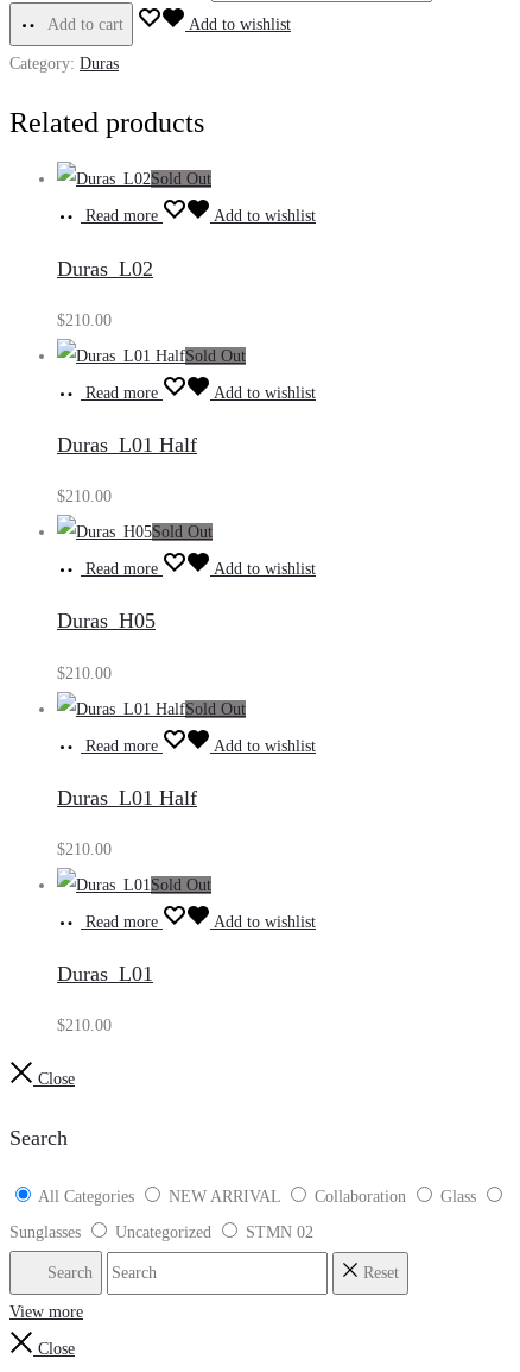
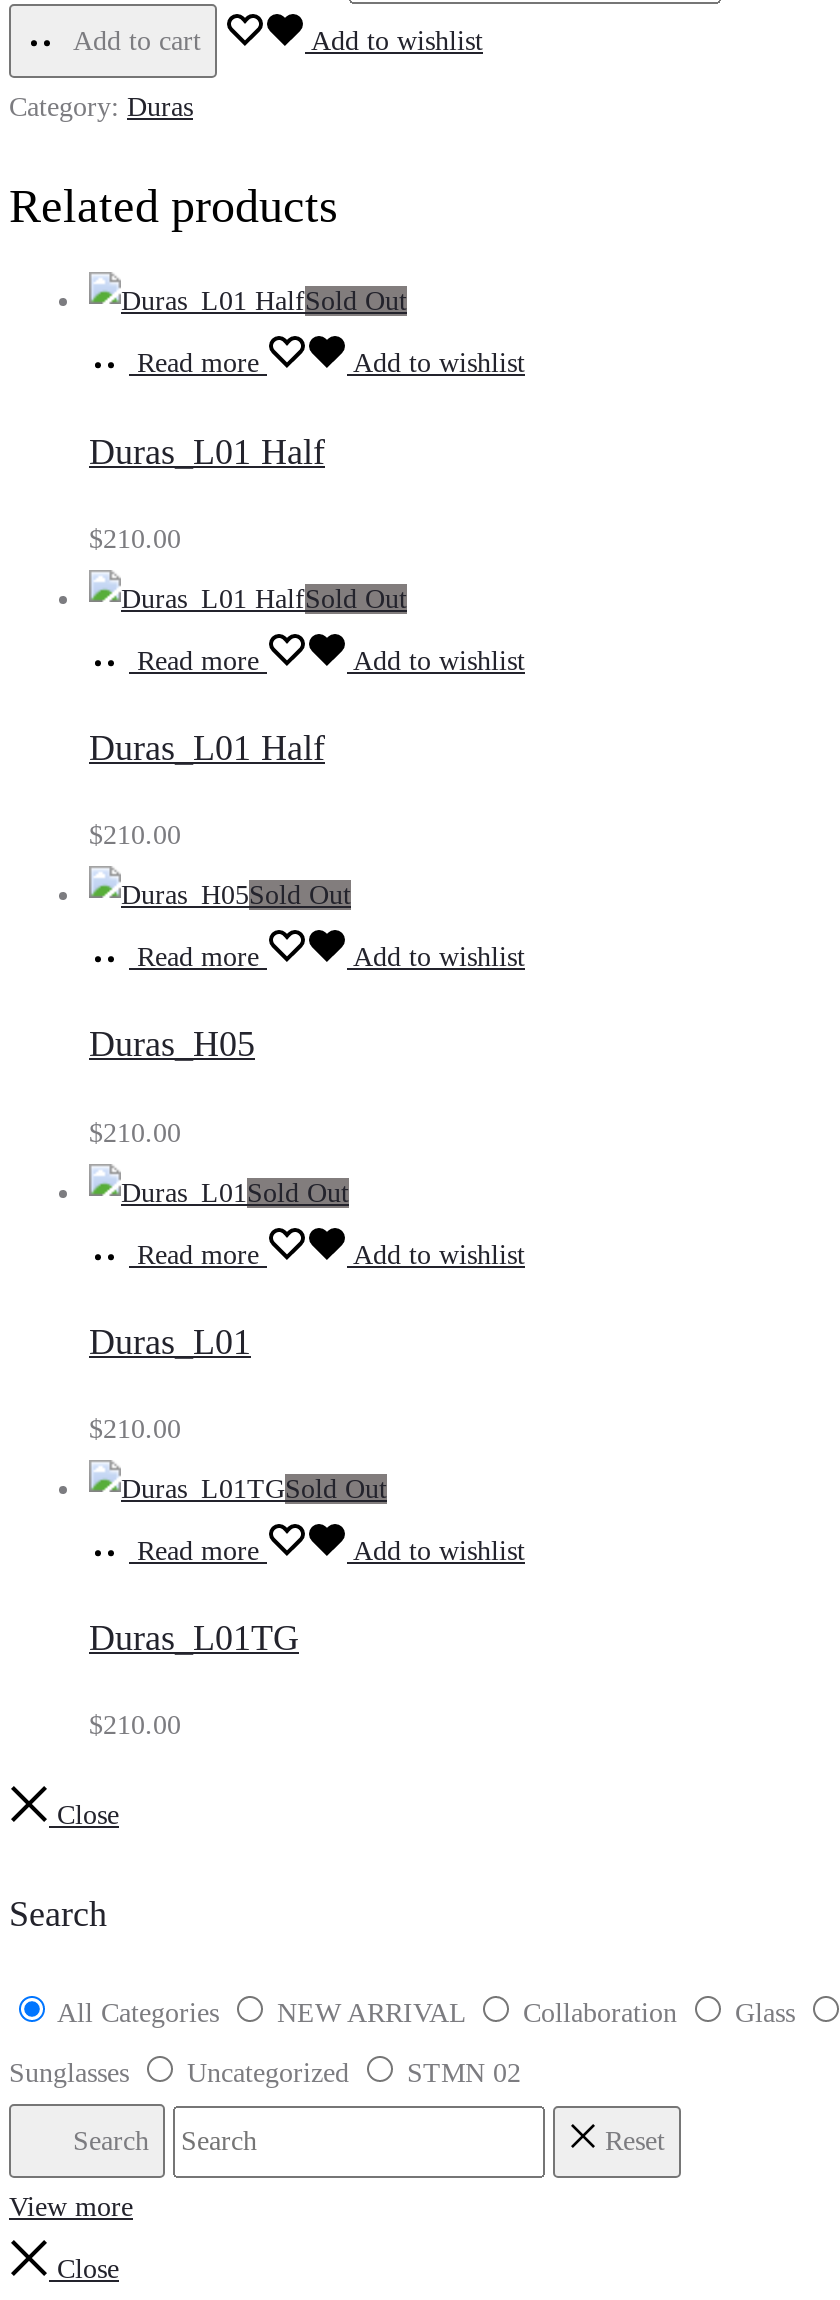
- Duras_L02
+ Duras_L01 Half

- Duras_L01 Half
+ Duras_L01

- Duras_L01
+ Duras_L01TG
